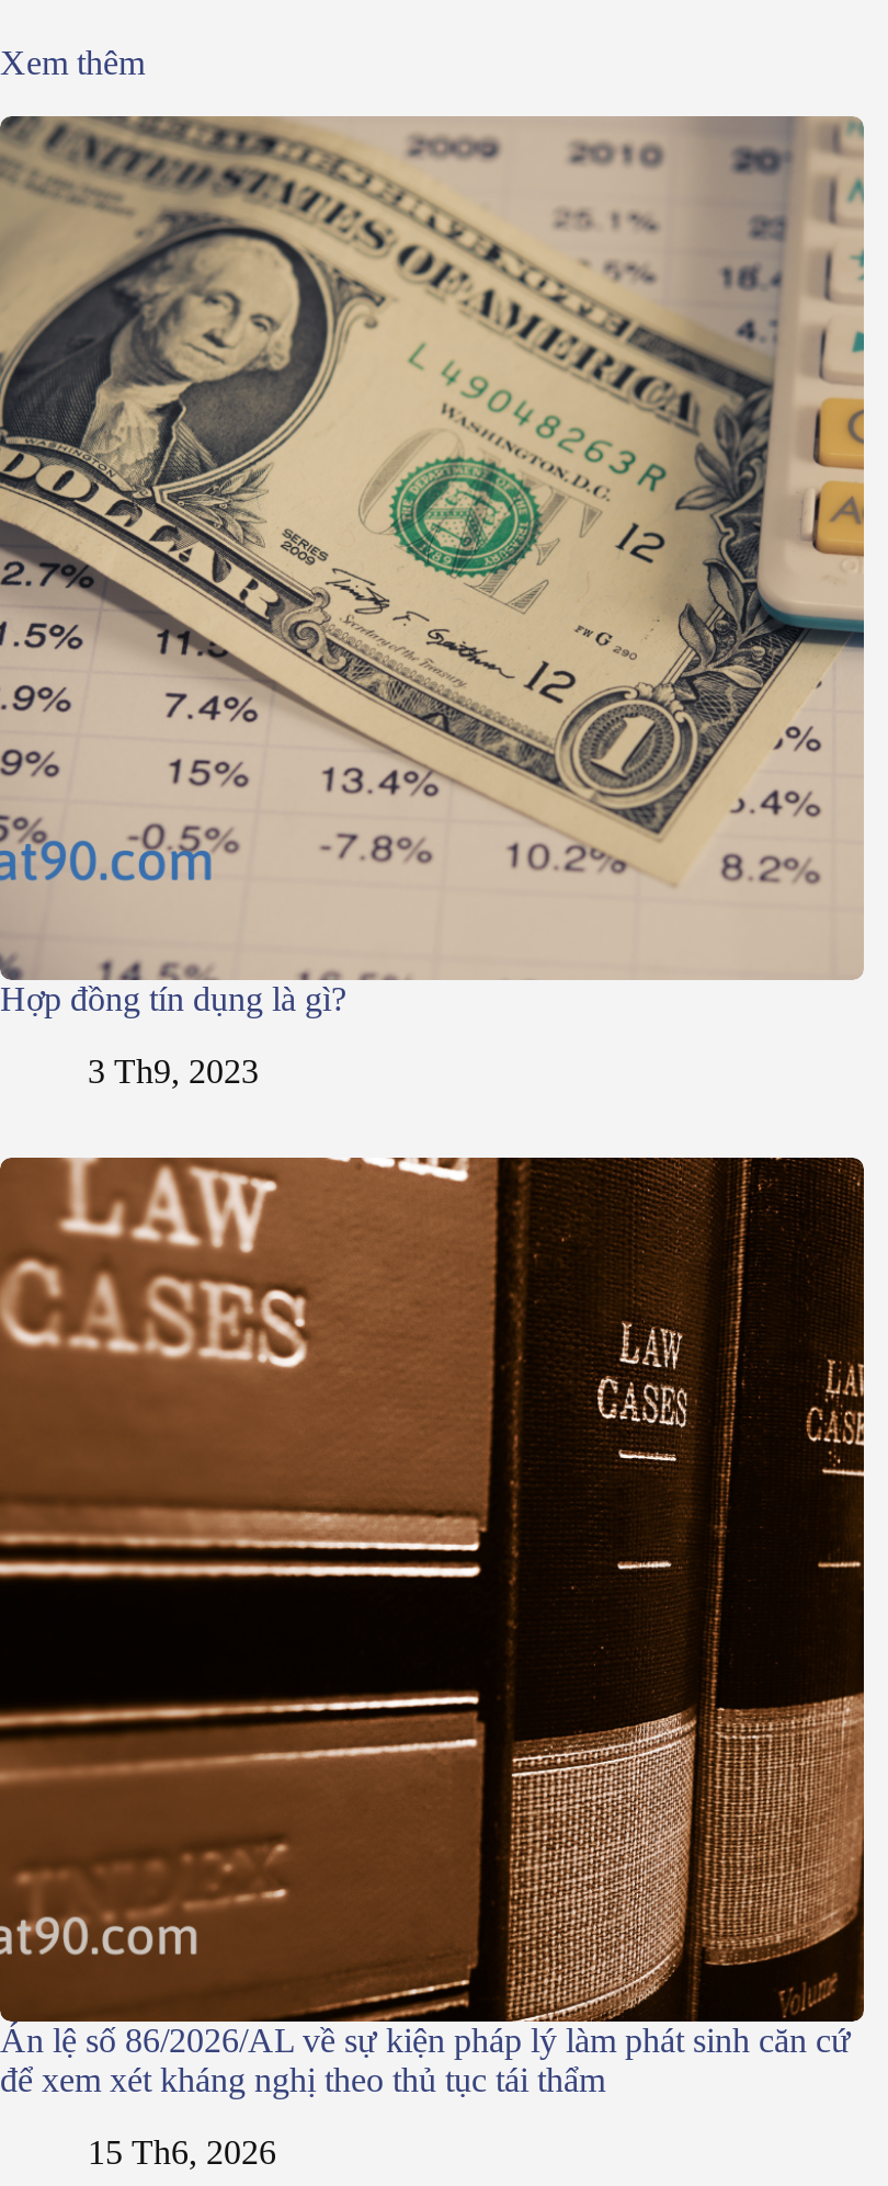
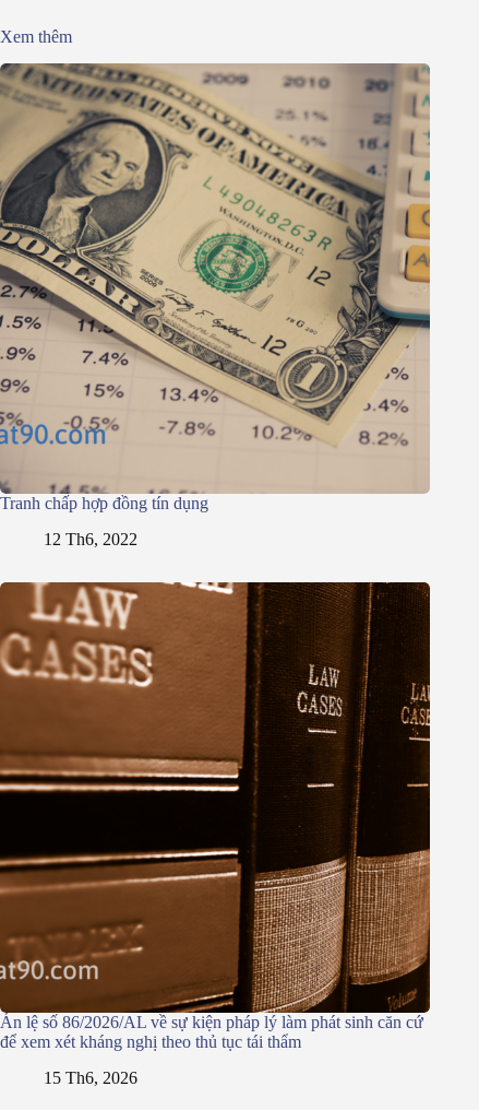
- Hợp đồng tín dụng là gì?
+ Tranh chấp hợp đồng tín dụng

- 3 Th9, 2023
+ 12 Th6, 2022
